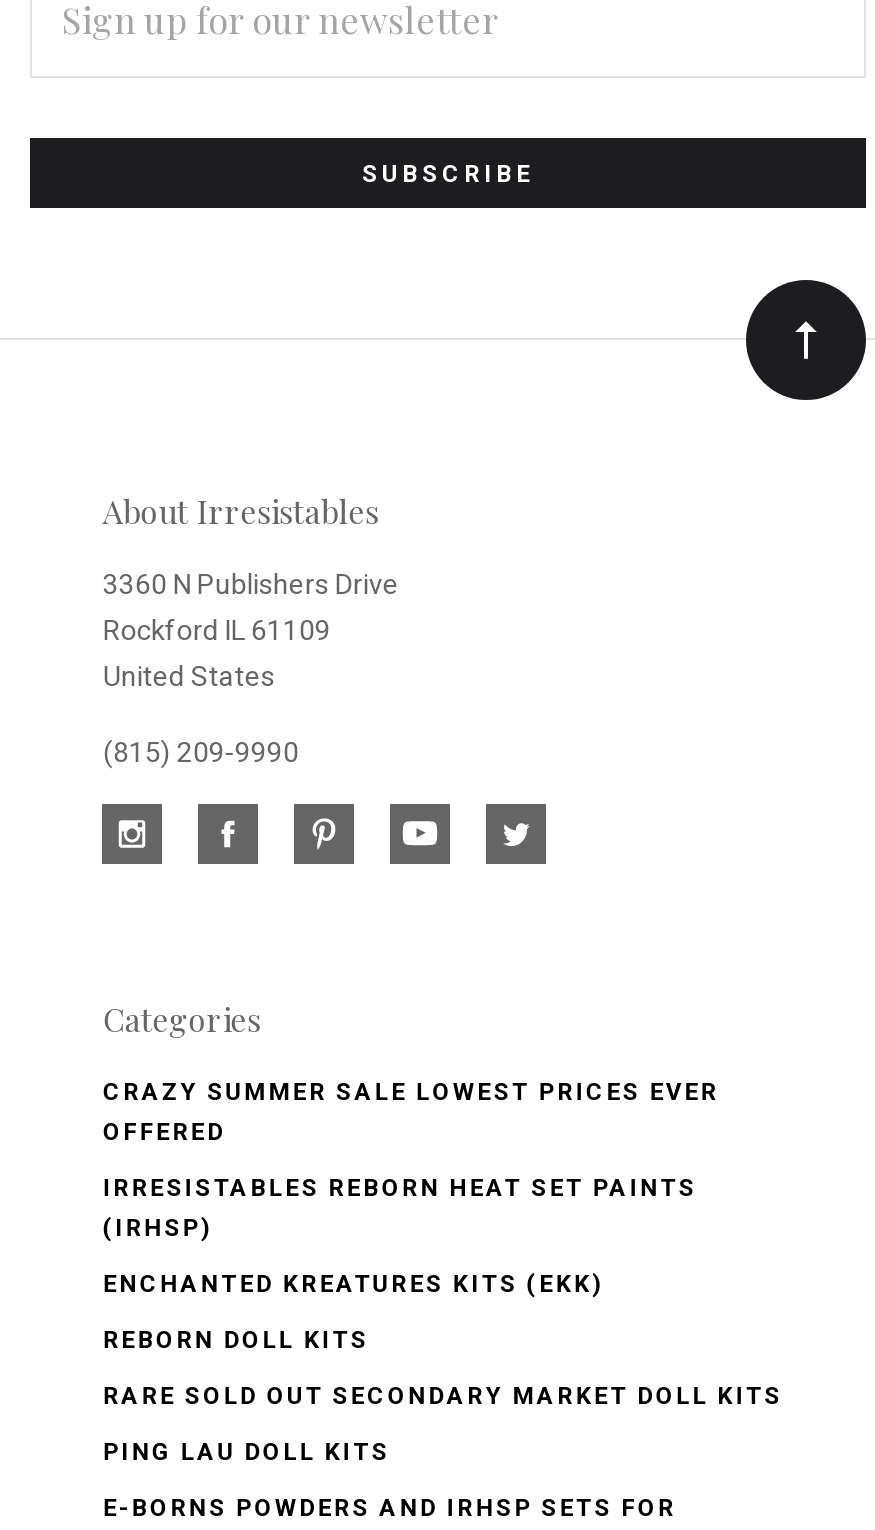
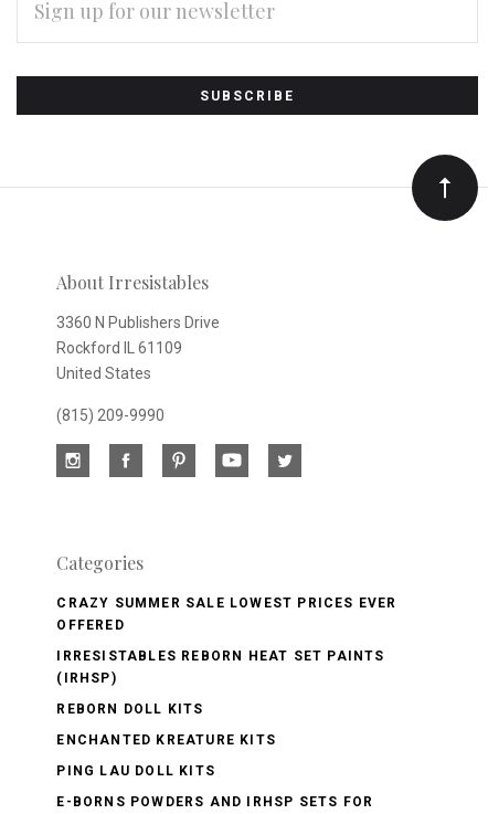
- ENCHANTED KREATURES KITS (EKK)

- RARE SOLD OUT SECONDARY MARKET DOLL KITS
+ ENCHANTED KREATURE KITS
